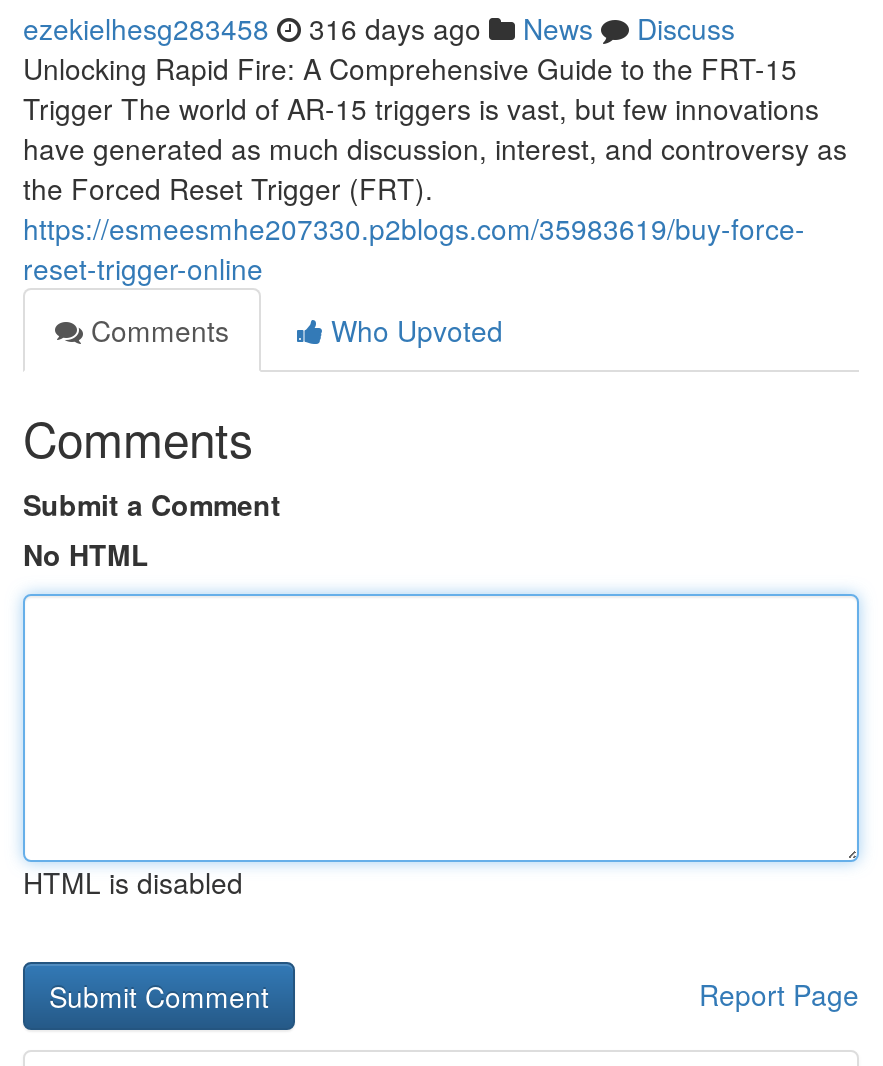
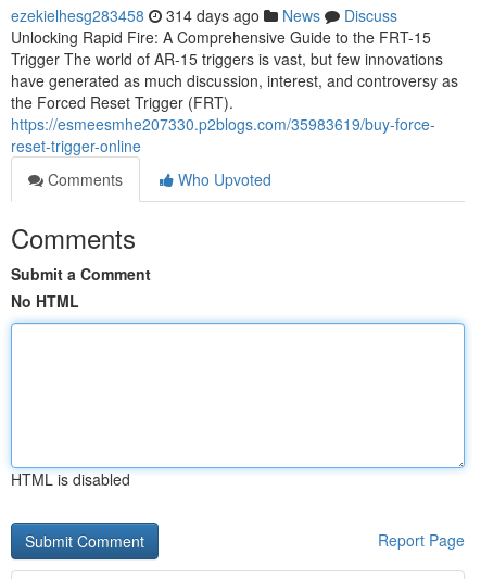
- ezekielhesg283458 316 days ago News Discuss
+ ezekielhesg283458 314 days ago News Discuss
